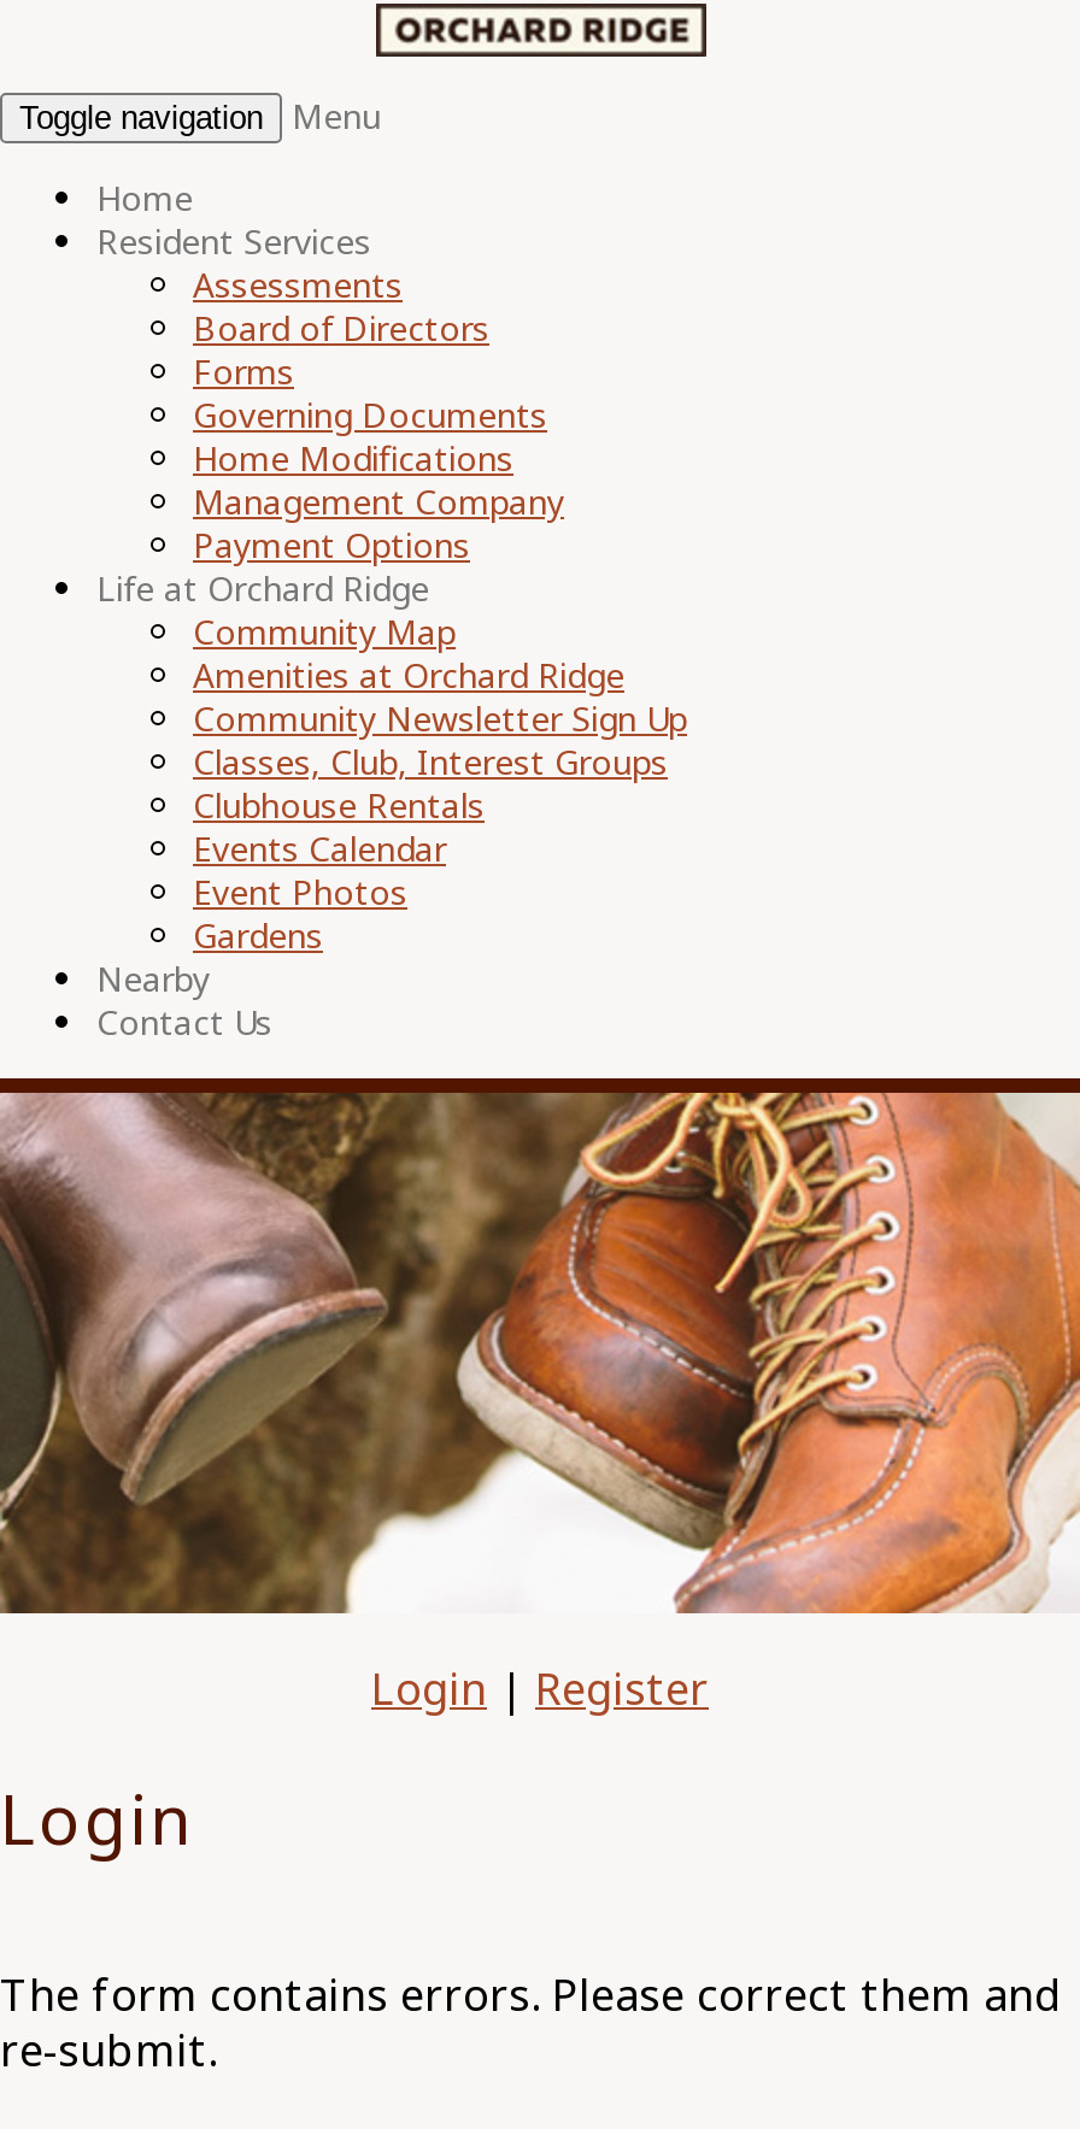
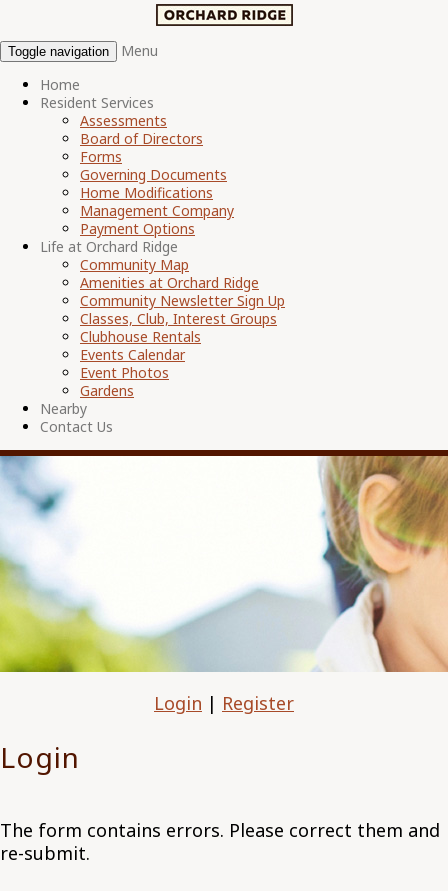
- [image]
+ [image]
